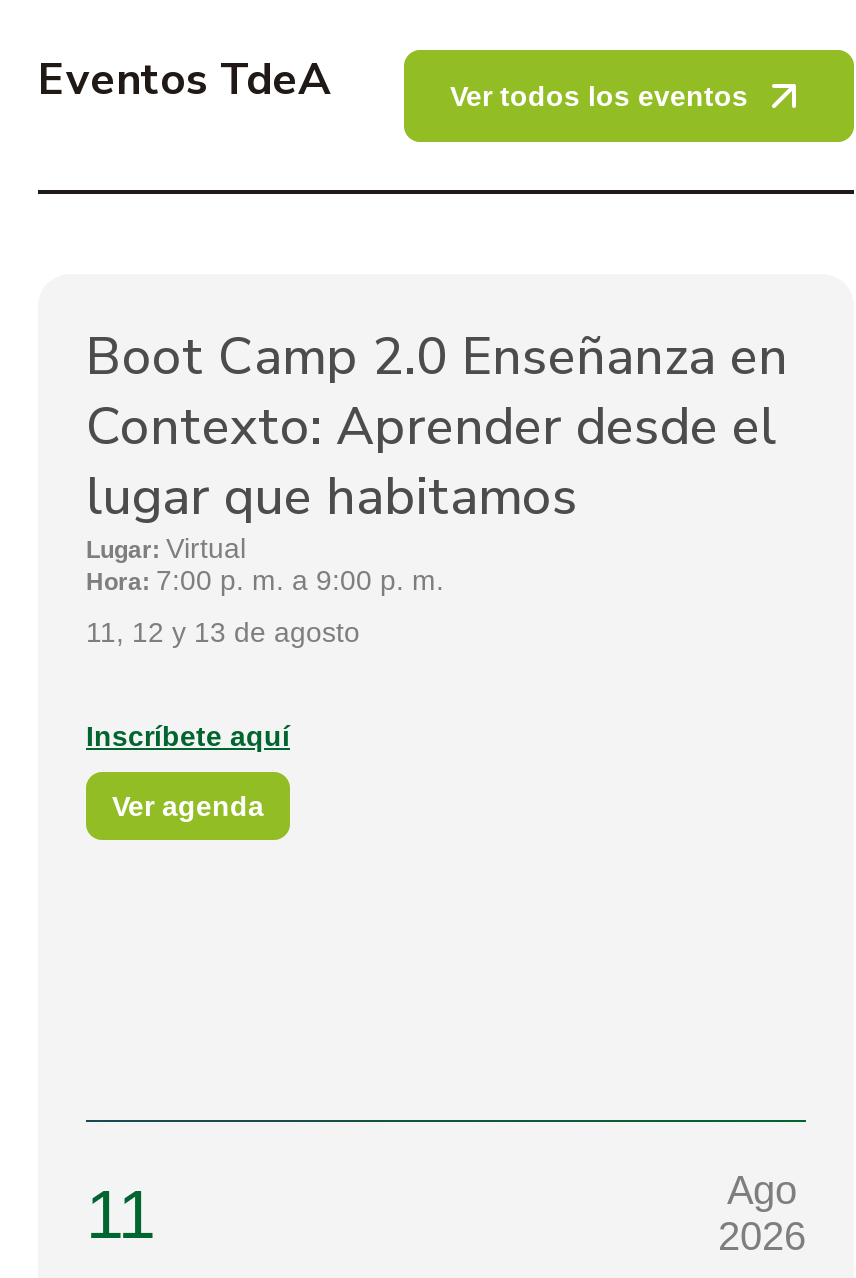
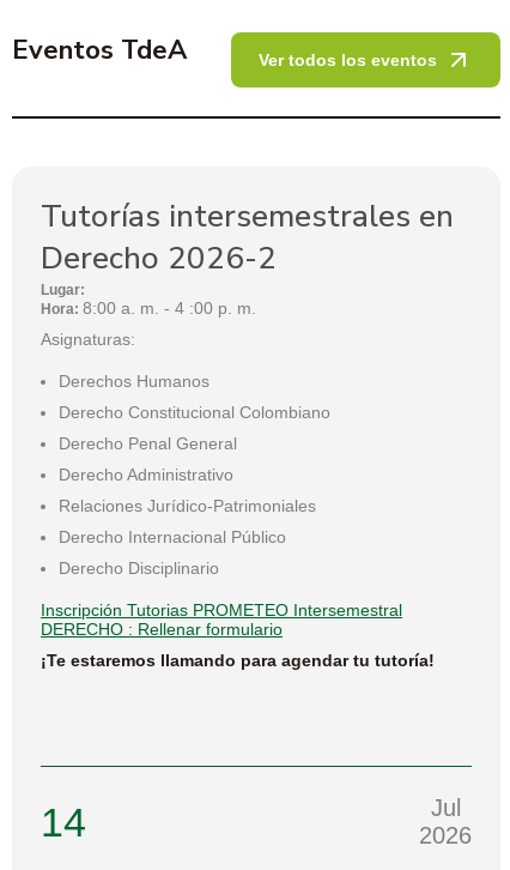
- Boot Camp 2.0 Enseñanza en
- Contexto: Aprender desde el
- lugar que habitamos
- Lugar: Virtual
- Hora: 7:00 p. m. a 9:00 p. m.
- 11, 12 y 13 de agosto
- Inscríbete aquí
- Ver agenda
+ Tutorías intersemestrales en
+ Derecho 2026-2
+ Lugar:
+ Hora: 8:00 a. m. - 4 :00 p. m.
+ Asignaturas:
+ Derechos Humanos
+ Derecho Constitucional Colombiano
+ Derecho Penal General
+ Derecho Administrativo
+ Relaciones Jurídico-Patrimoniales
+ Derecho Internacional Público
+ Derecho Disciplinario
+ Inscripción Tutorias PROMETEO Intersemestral
+ DERECHO : Rellenar formulario
+ ¡Te estaremos llamando para agendar tu tutoría!

- 11
- Ago
+ 14
+ Jul
